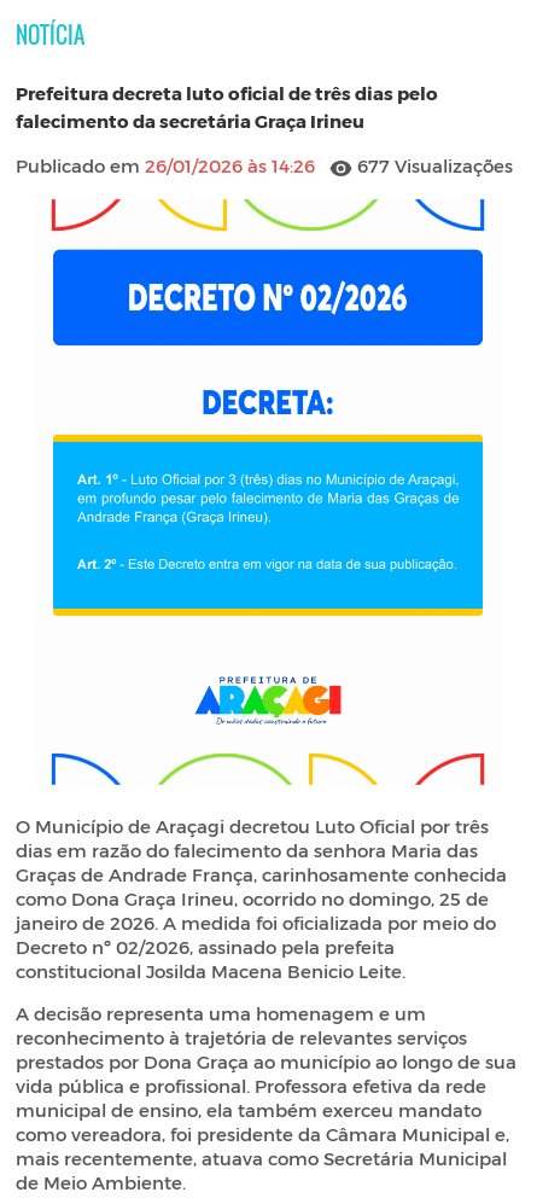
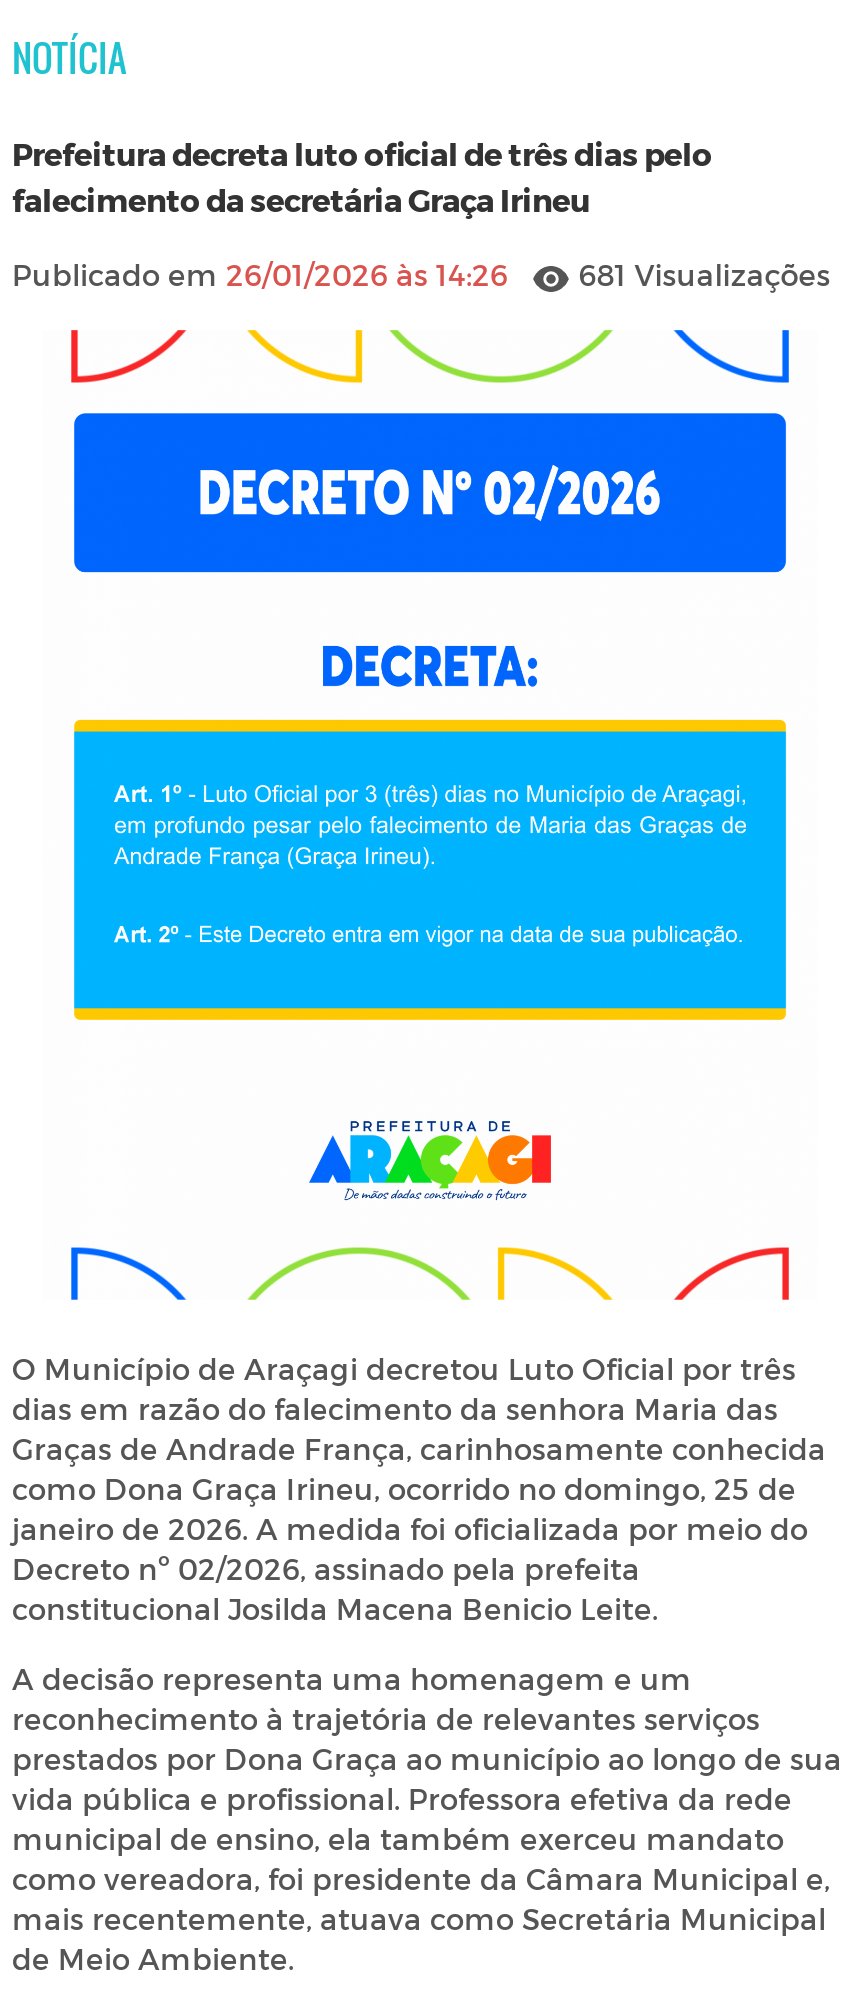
- 677 Visualizações
+ 681 Visualizações
